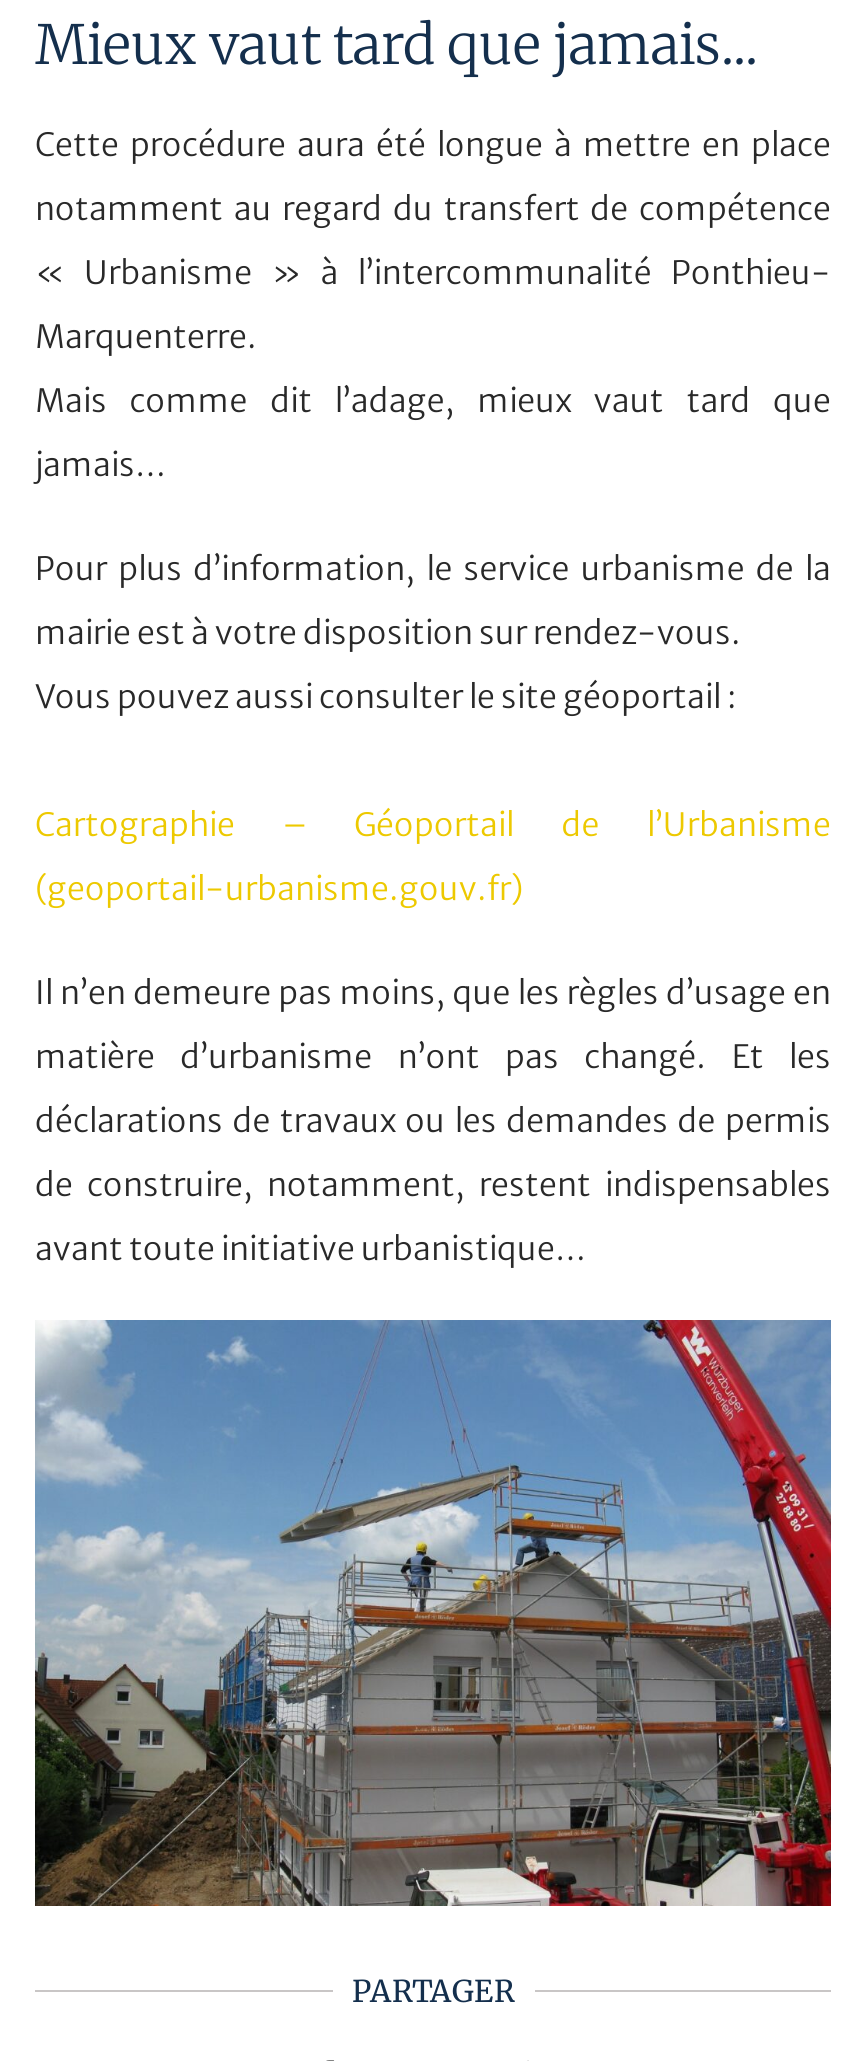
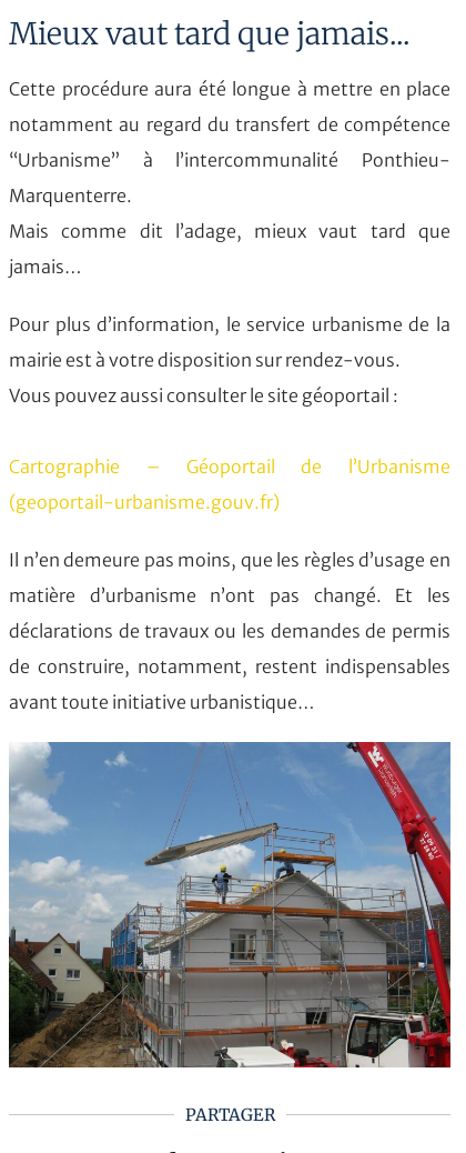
- « Urbanisme » à l’intercommunalité Ponthieu-
+ “Urbanisme” à l’intercommunalité Ponthieu-
